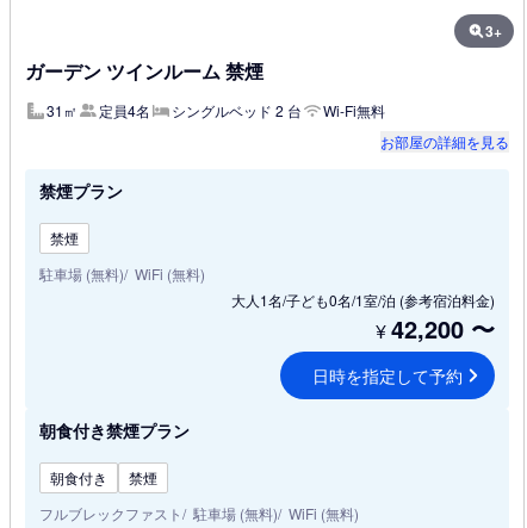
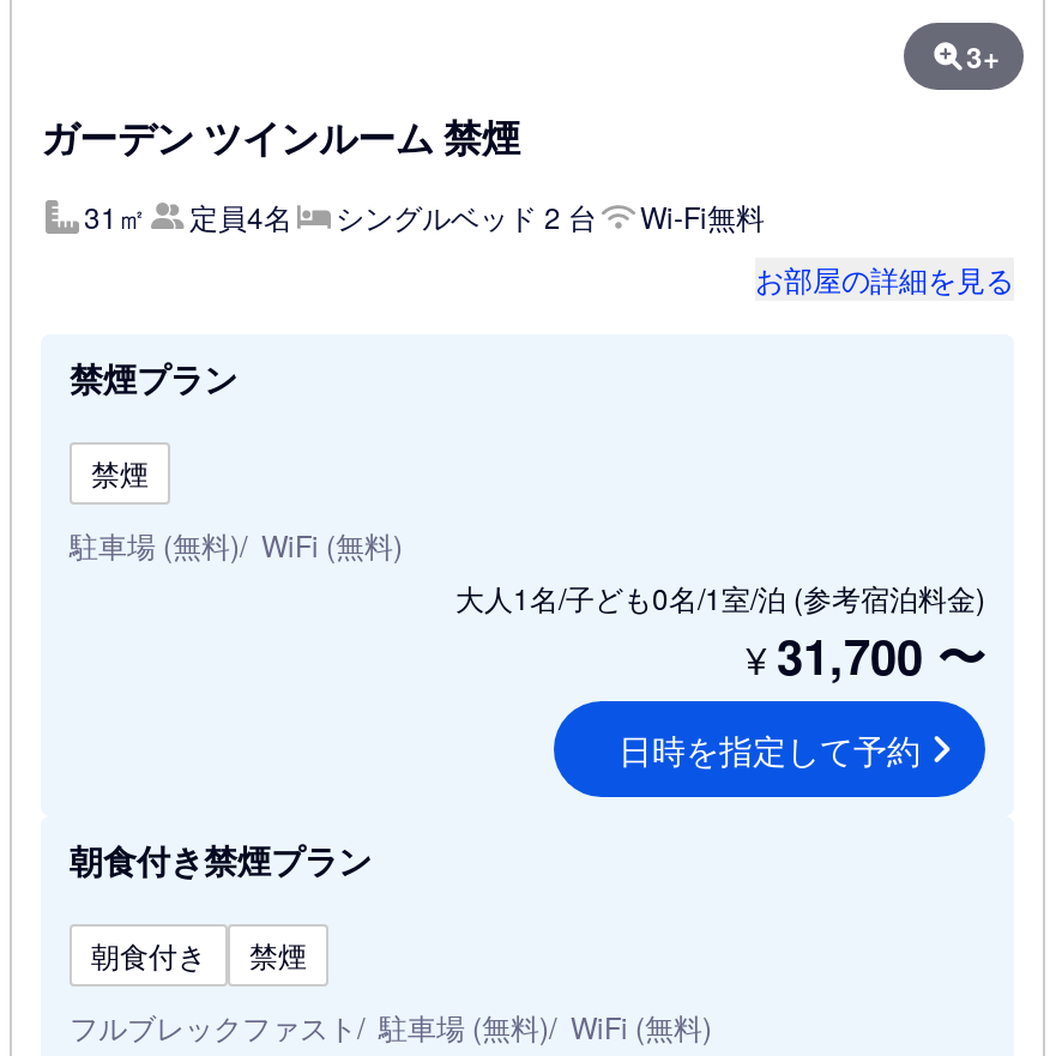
- ¥42,200〜
+ ¥31,700〜
